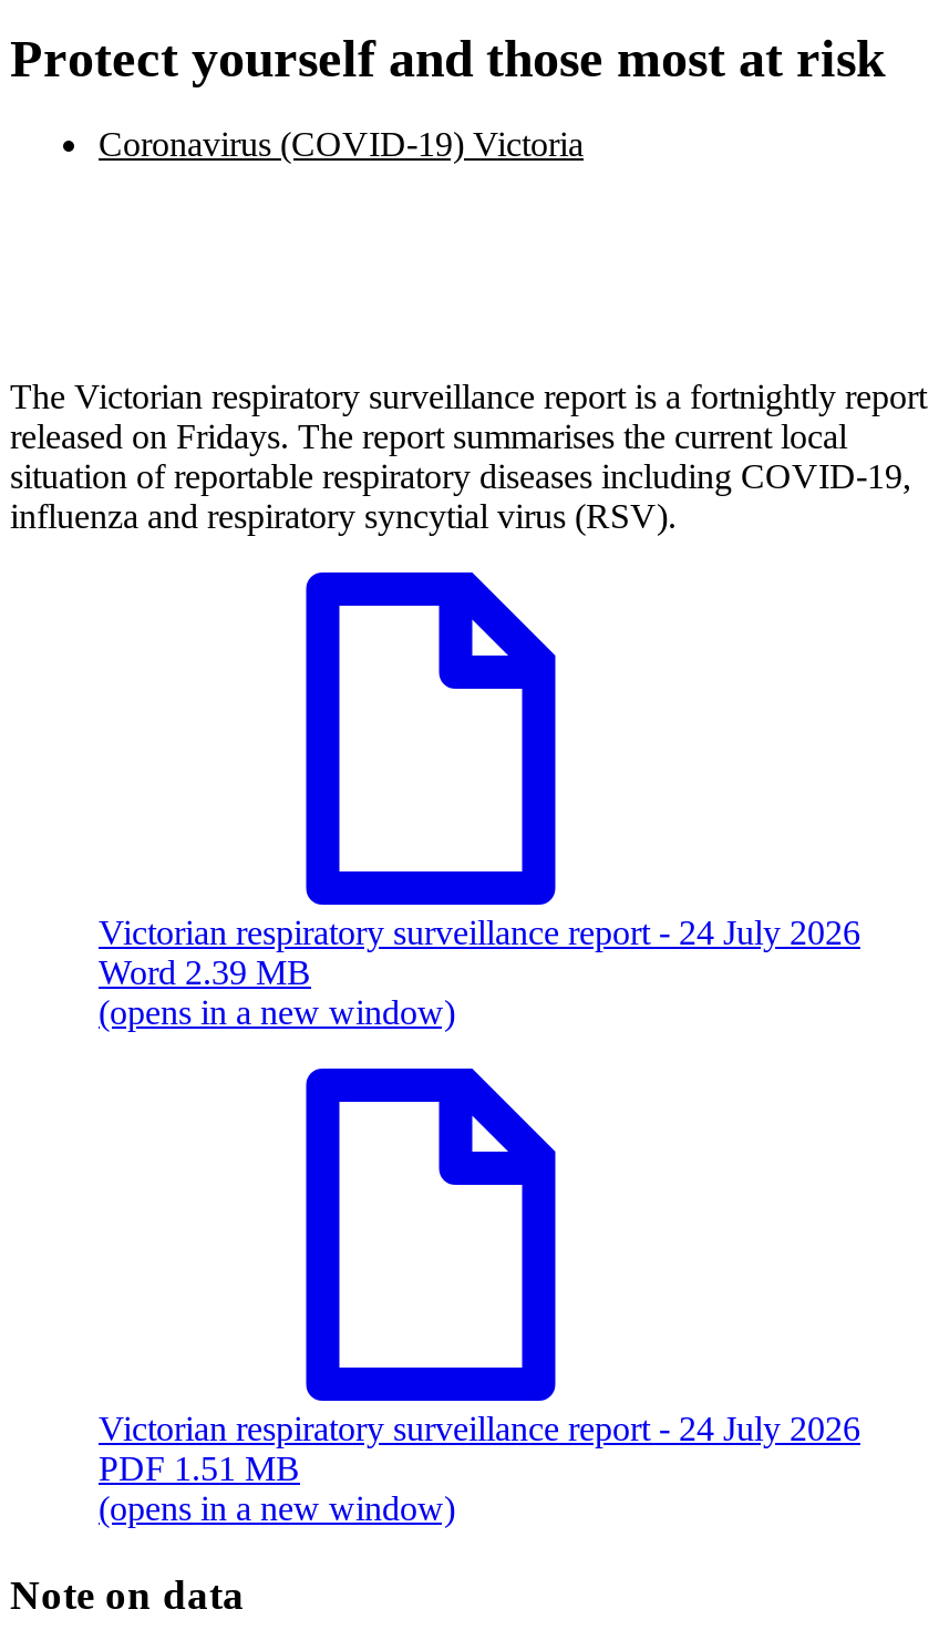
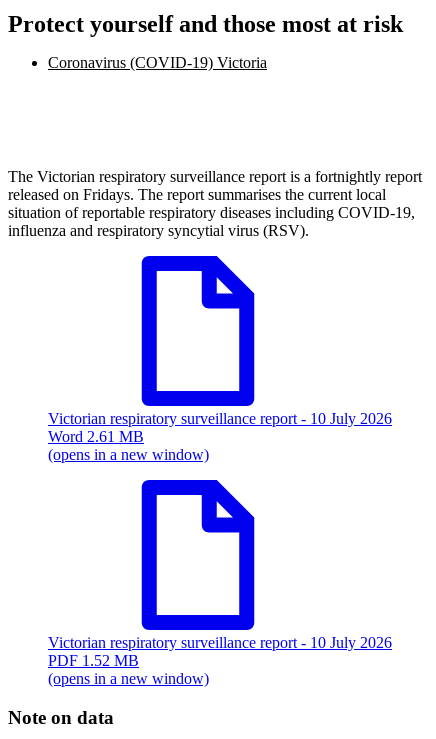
- Victorian respiratory surveillance report - 24 July 2026
+ Victorian respiratory surveillance report - 10 July 2026

- Word 2.39 MB
+ Word 2.61 MB

- Victorian respiratory surveillance report - 24 July 2026
+ Victorian respiratory surveillance report - 10 July 2026

- PDF 1.51 MB
+ PDF 1.52 MB
